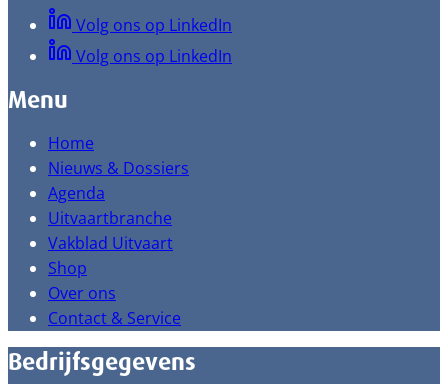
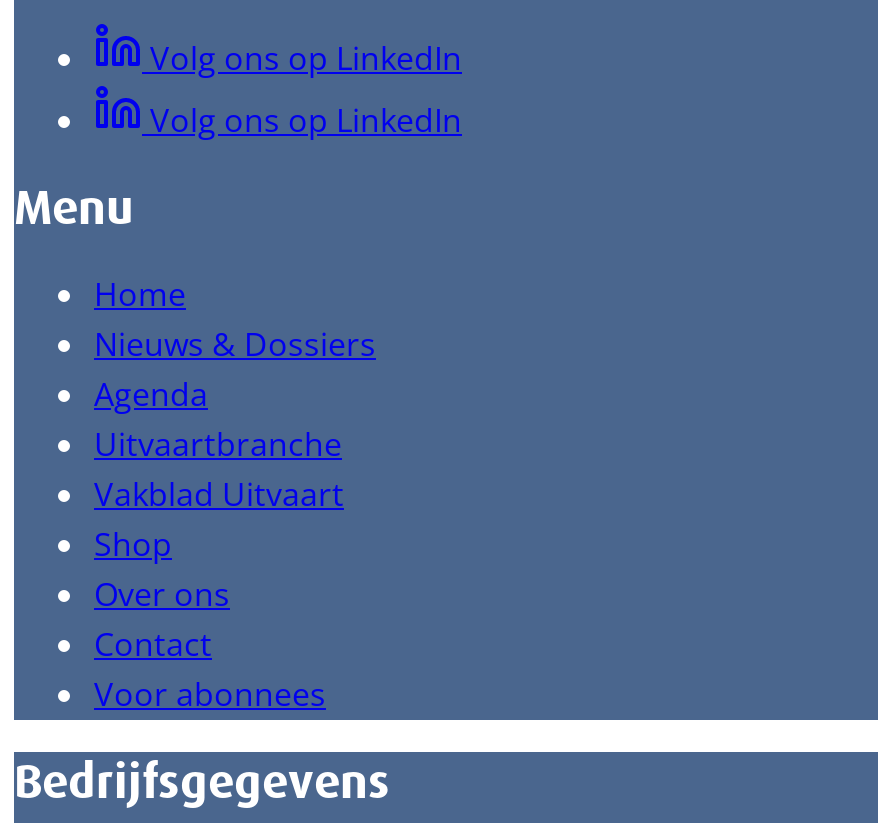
- Contact & Service
+ Contact
+ Voor abonnees
